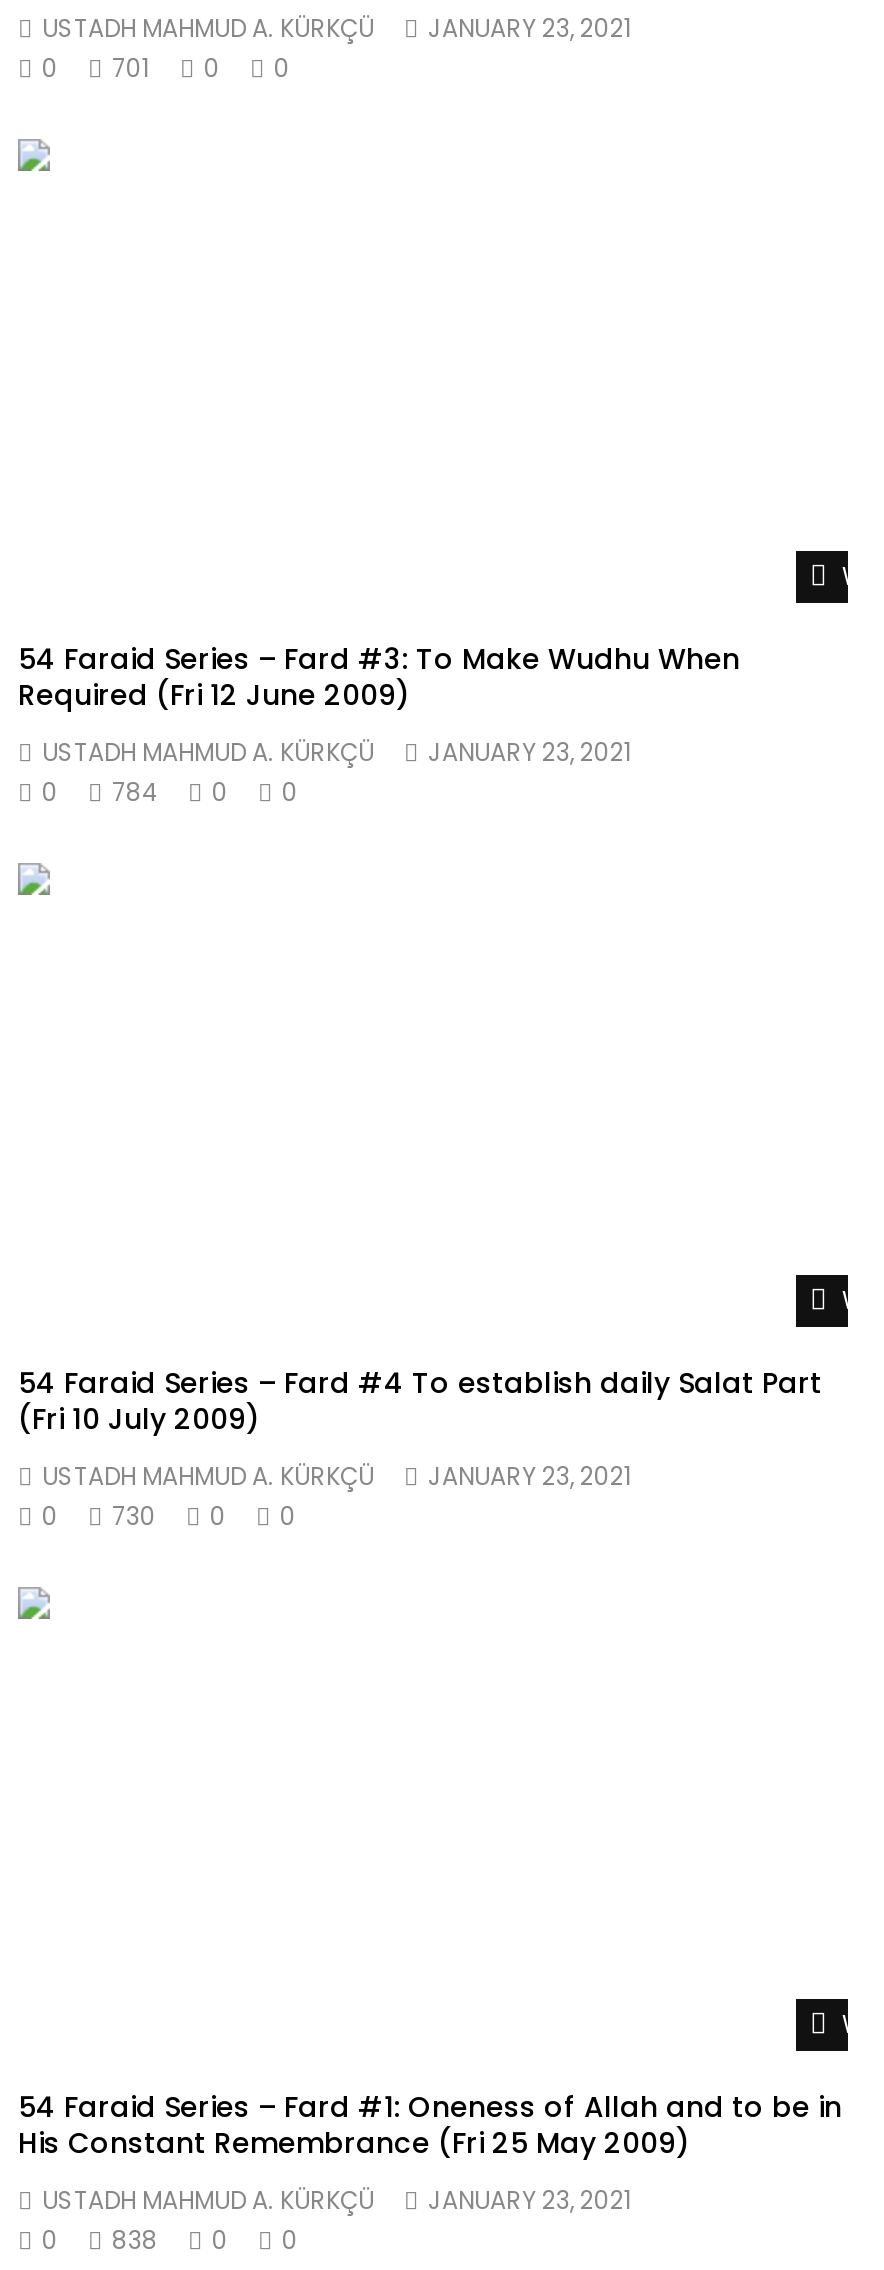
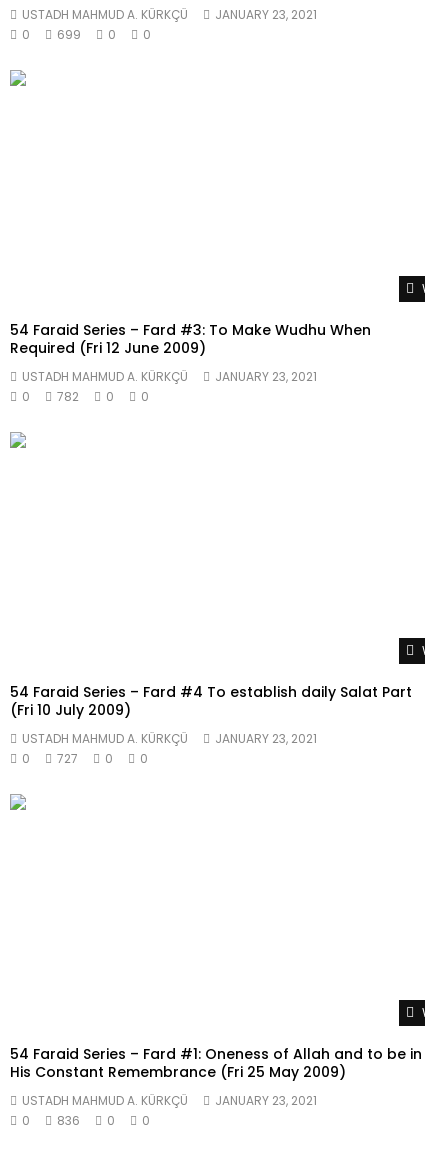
- 0 701 0 0
+ 0 699 0 0

- 0 784 0 0
+ 0 782 0 0

- 0 730 0 0
+ 0 727 0 0

- 0 838 0 0
+ 0 836 0 0
